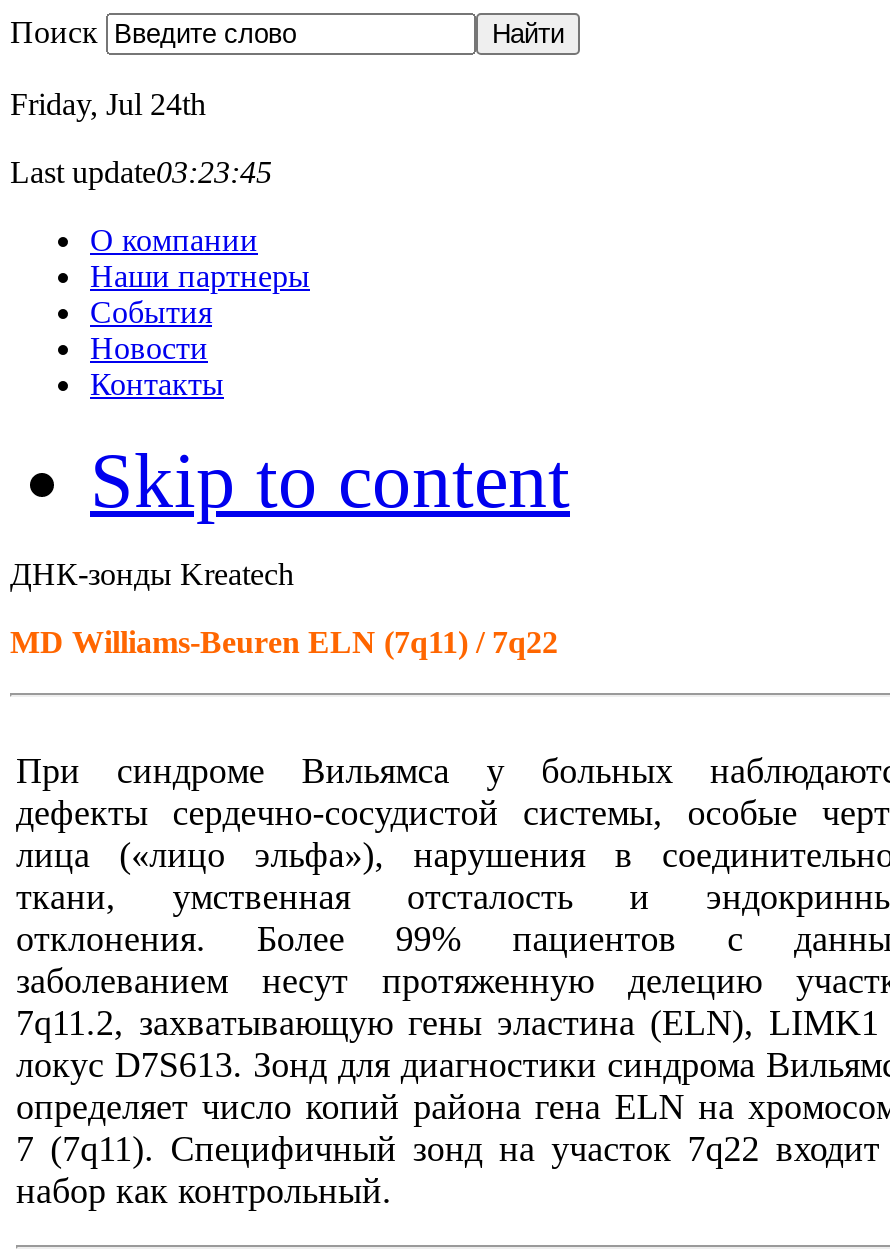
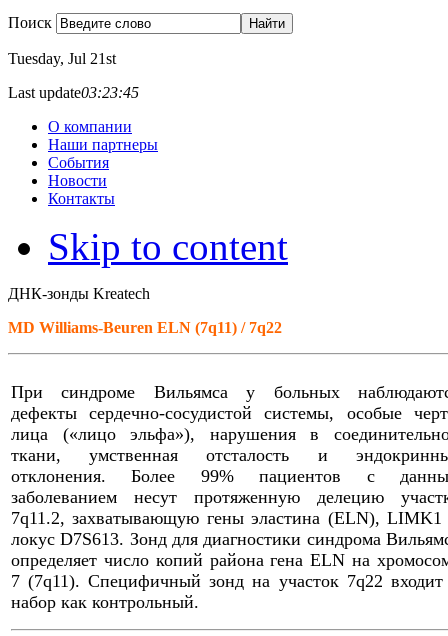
- Friday, Jul 24th
+ Tuesday, Jul 21st
